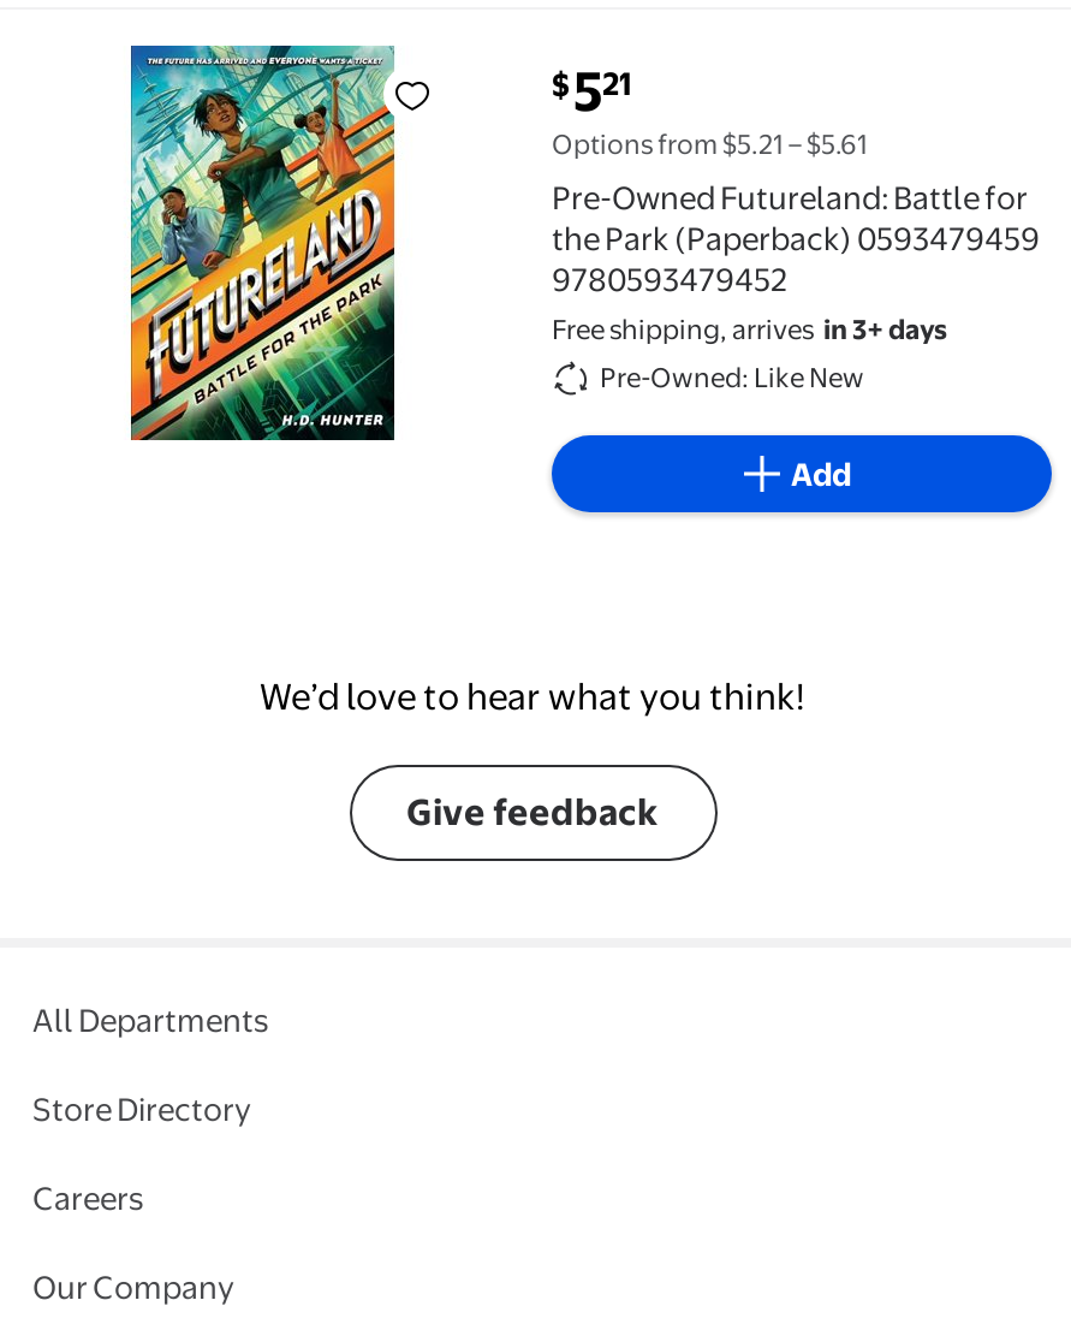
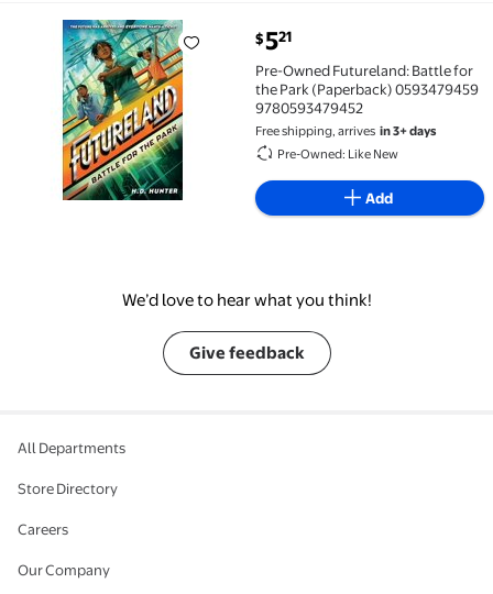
- Options from $5.21 – $5.61

- [image]
+ [image]
